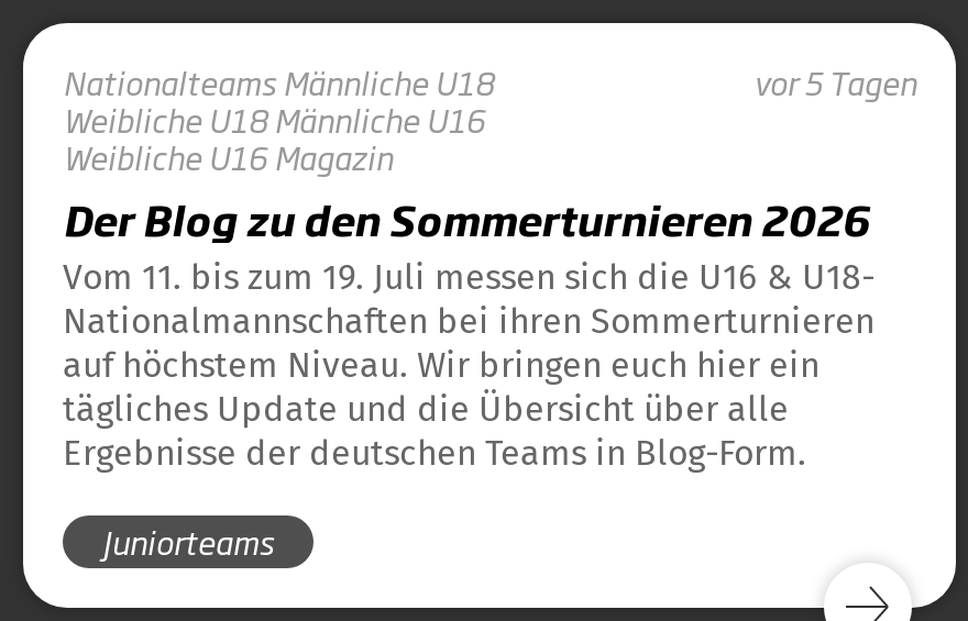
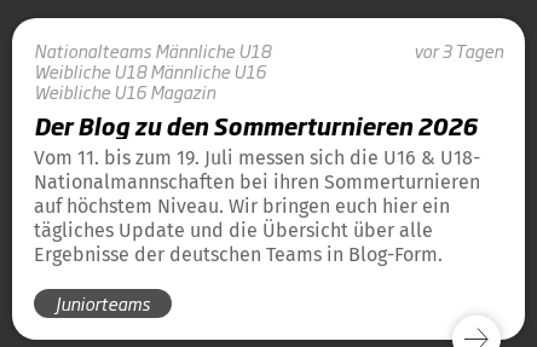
- vor 5 Tagen
+ vor 3 Tagen
